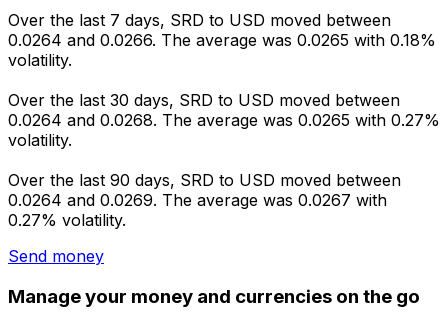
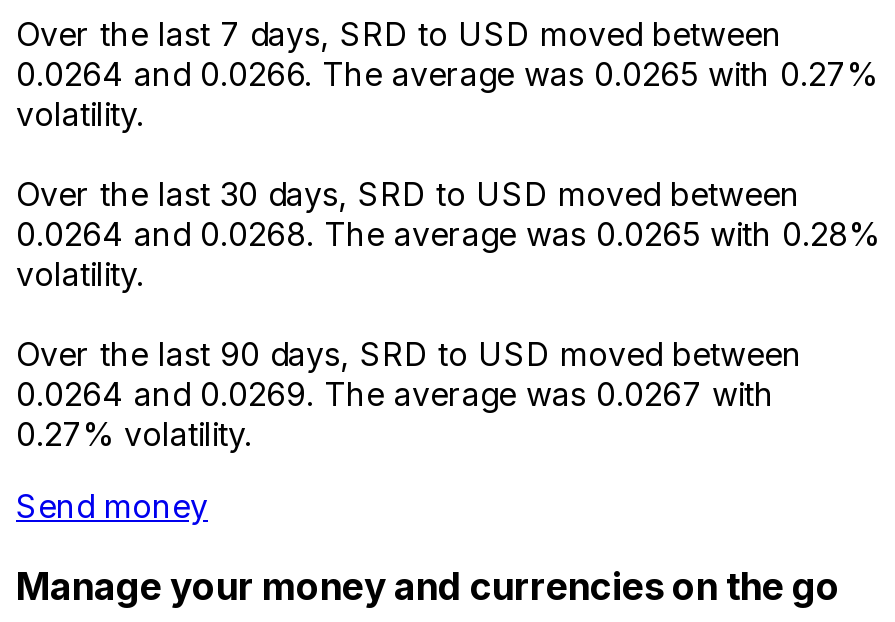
- 0.0264 and 0.0266. The average was 0.0265 with 0.18%
+ 0.0264 and 0.0266. The average was 0.0265 with 0.27%

- 0.0264 and 0.0268. The average was 0.0265 with 0.27%
+ 0.0264 and 0.0268. The average was 0.0265 with 0.28%
